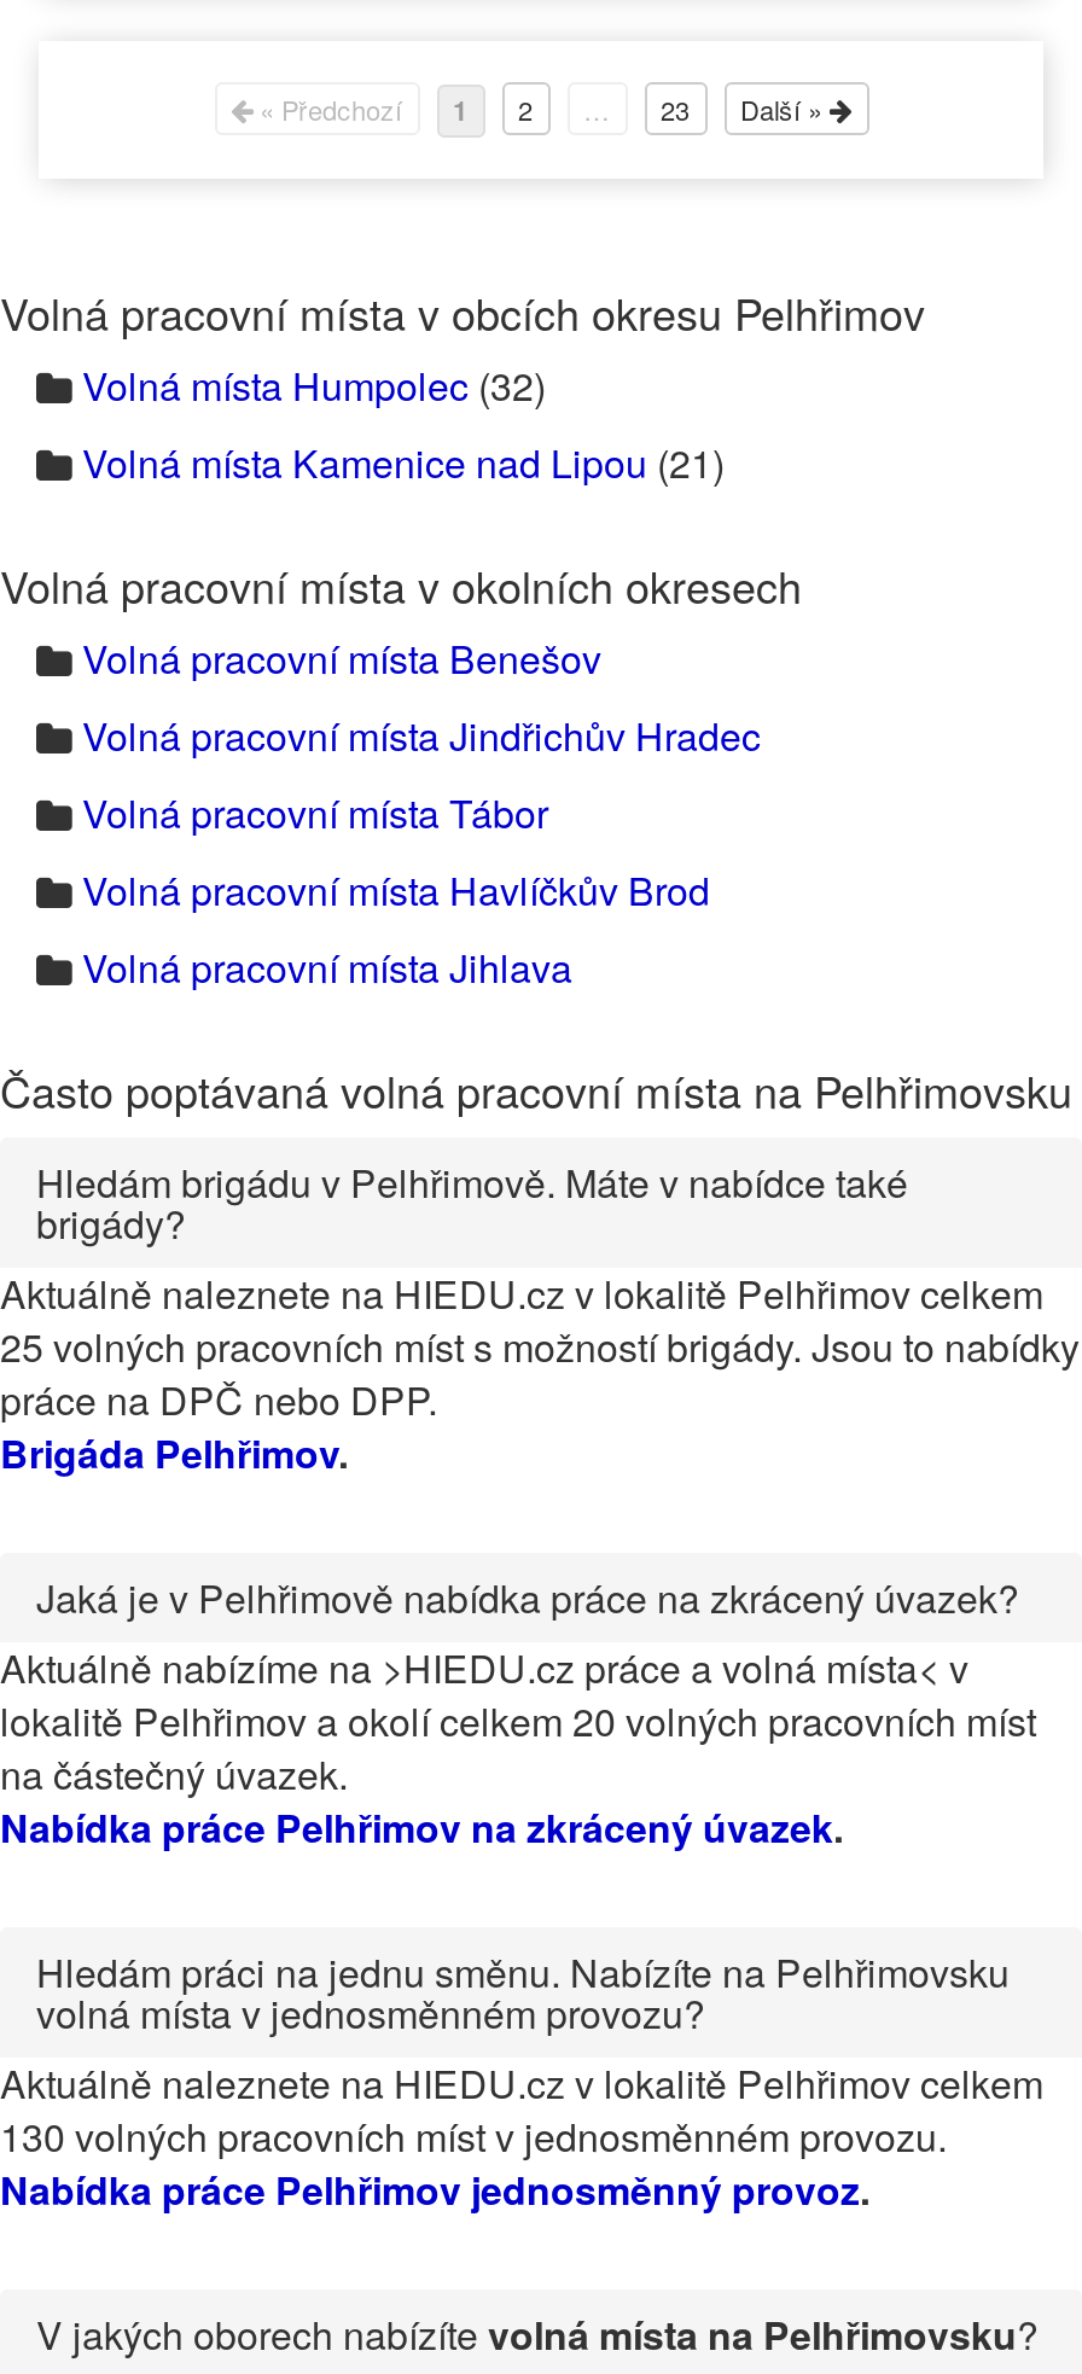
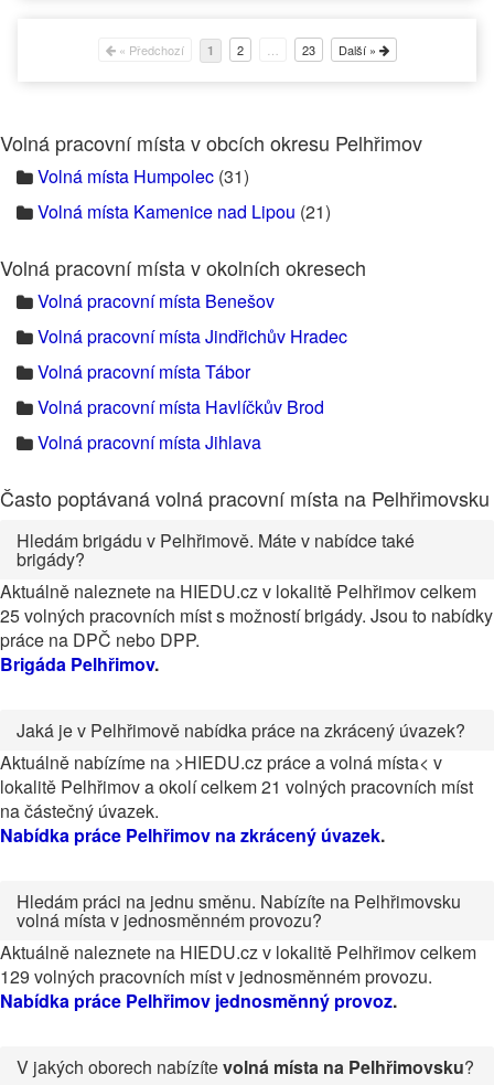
- Volná místa Humpolec (32)
+ Volná místa Humpolec (31)

- lokalitě Pelhřimov a okolí celkem 20 volných pracovních míst
+ lokalitě Pelhřimov a okolí celkem 21 volných pracovních míst

- 130 volných pracovních míst v jednosměnném provozu.
+ 129 volných pracovních míst v jednosměnném provozu.
